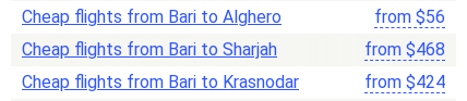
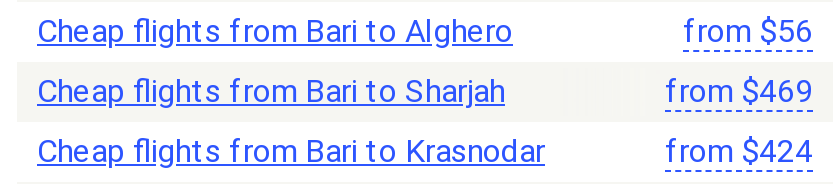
- from $468
+ from $469
